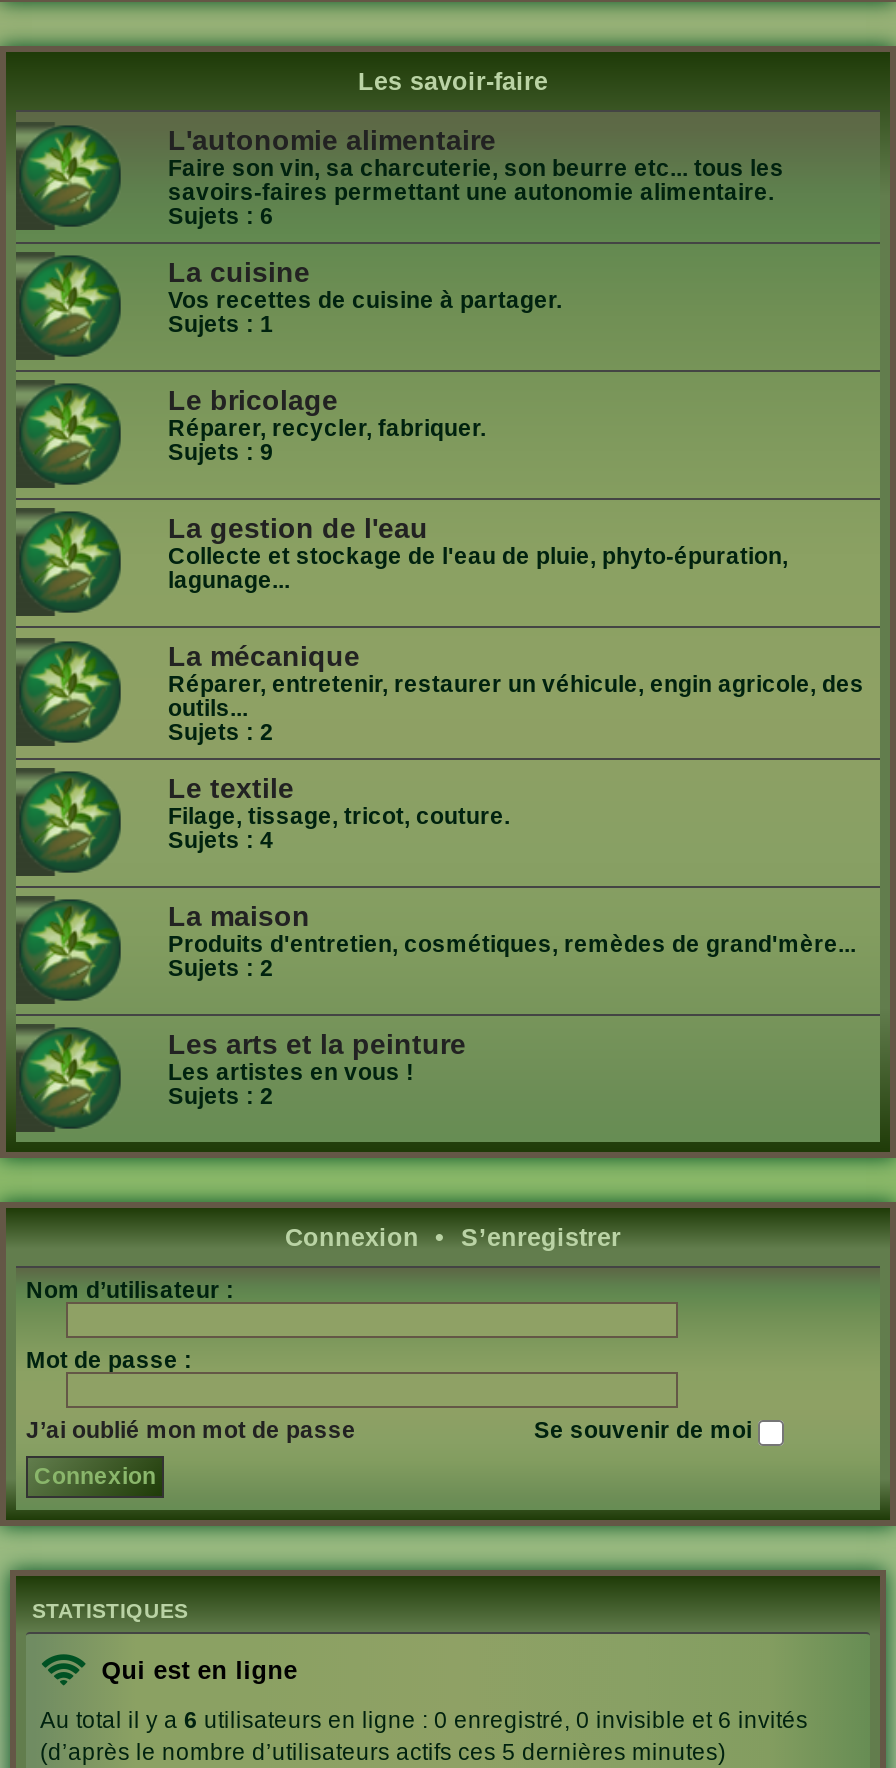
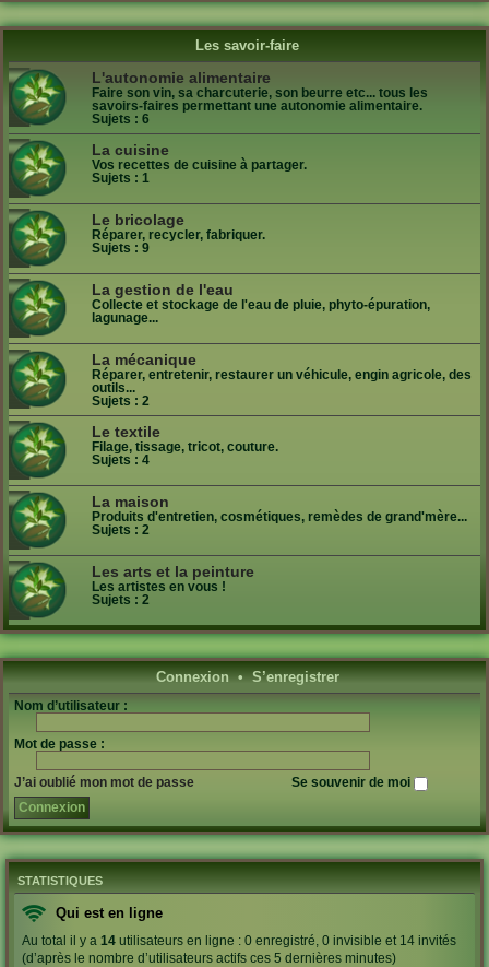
- Au total il y a 6 utilisateurs en ligne : 0 enregistré, 0 invisible et 6 invités
+ Au total il y a 14 utilisateurs en ligne : 0 enregistré, 0 invisible et 14 invités
